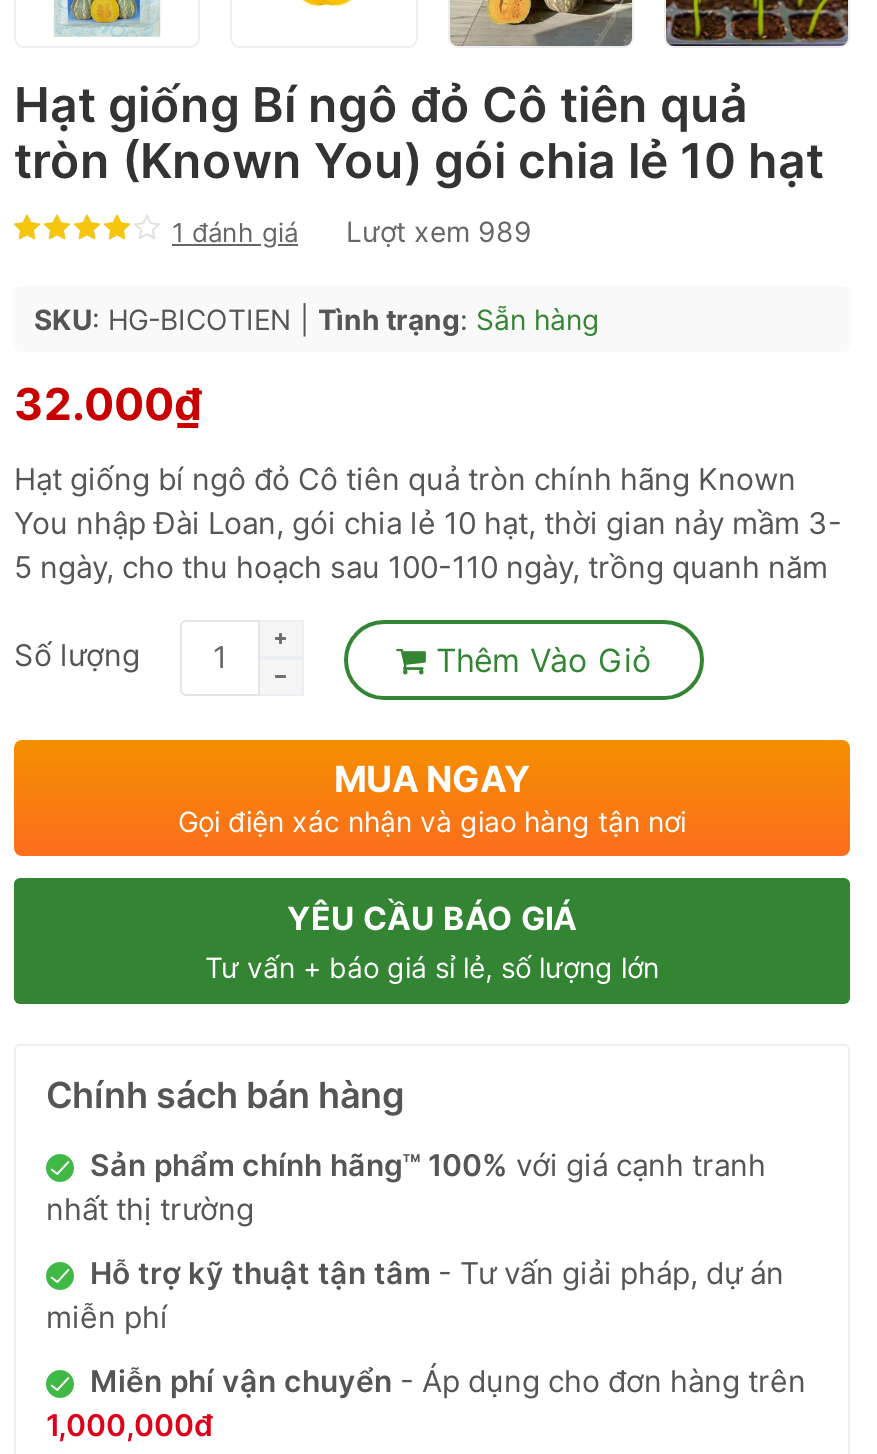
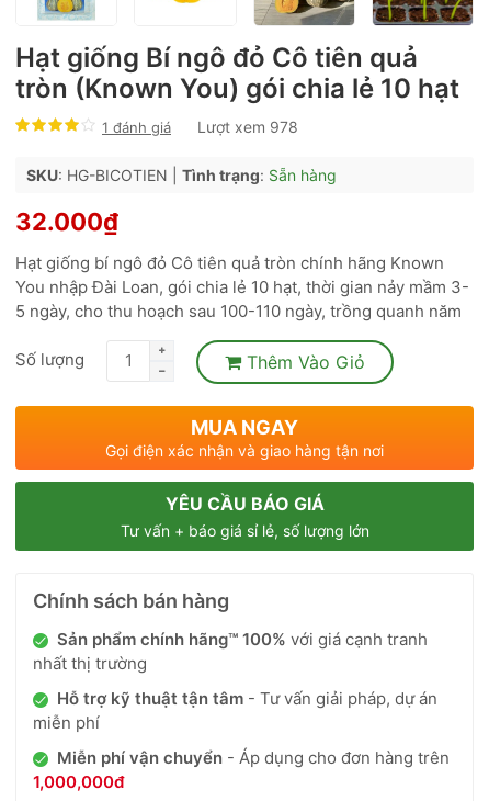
- 1 đánh giá Lượt xem 989
+ 1 đánh giá Lượt xem 978
